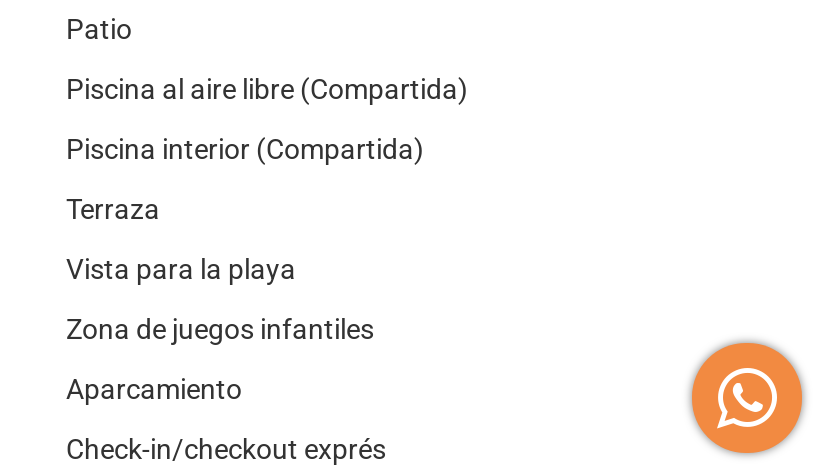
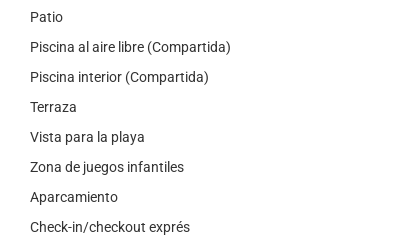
- [image]
